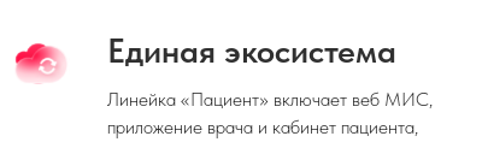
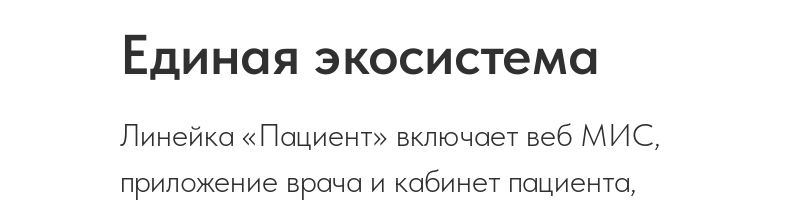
- [image]
